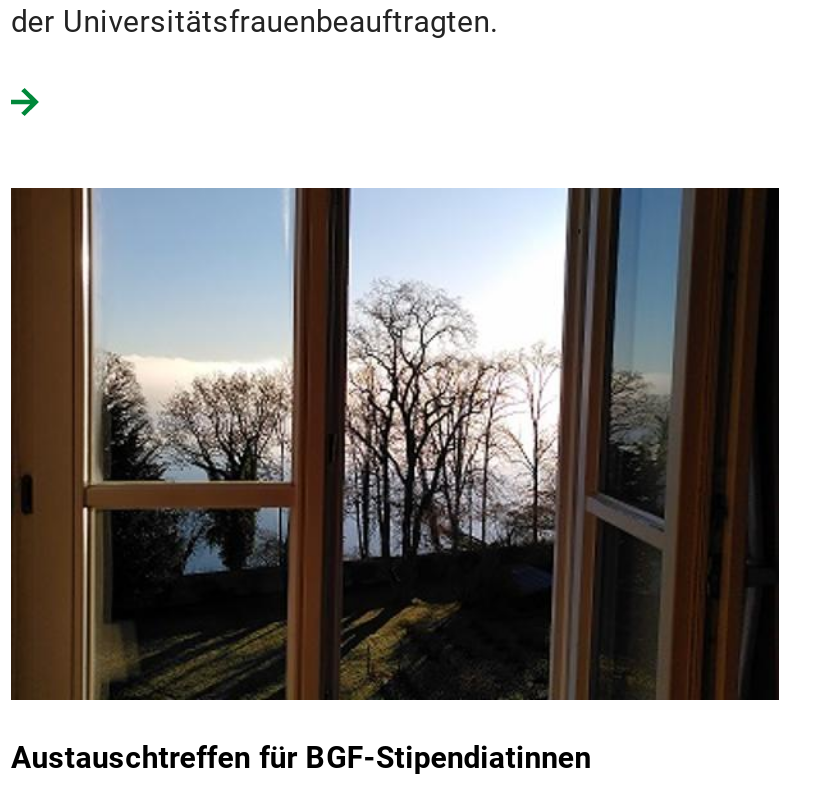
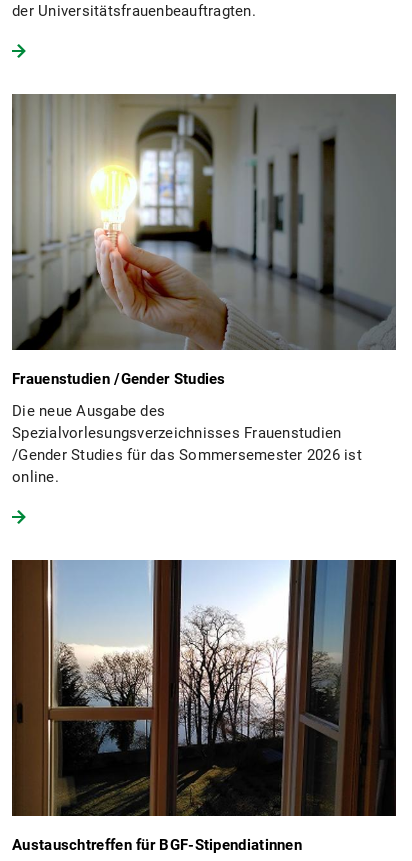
+ [image]
+ Frauenstudien /Gender Studies
+ Die neue Ausgabe des
+ Spezialvorlesungsverzeichnisses Frauenstudien
+ /Gender Studies für das Sommersemester 2026 ist
+ online.
